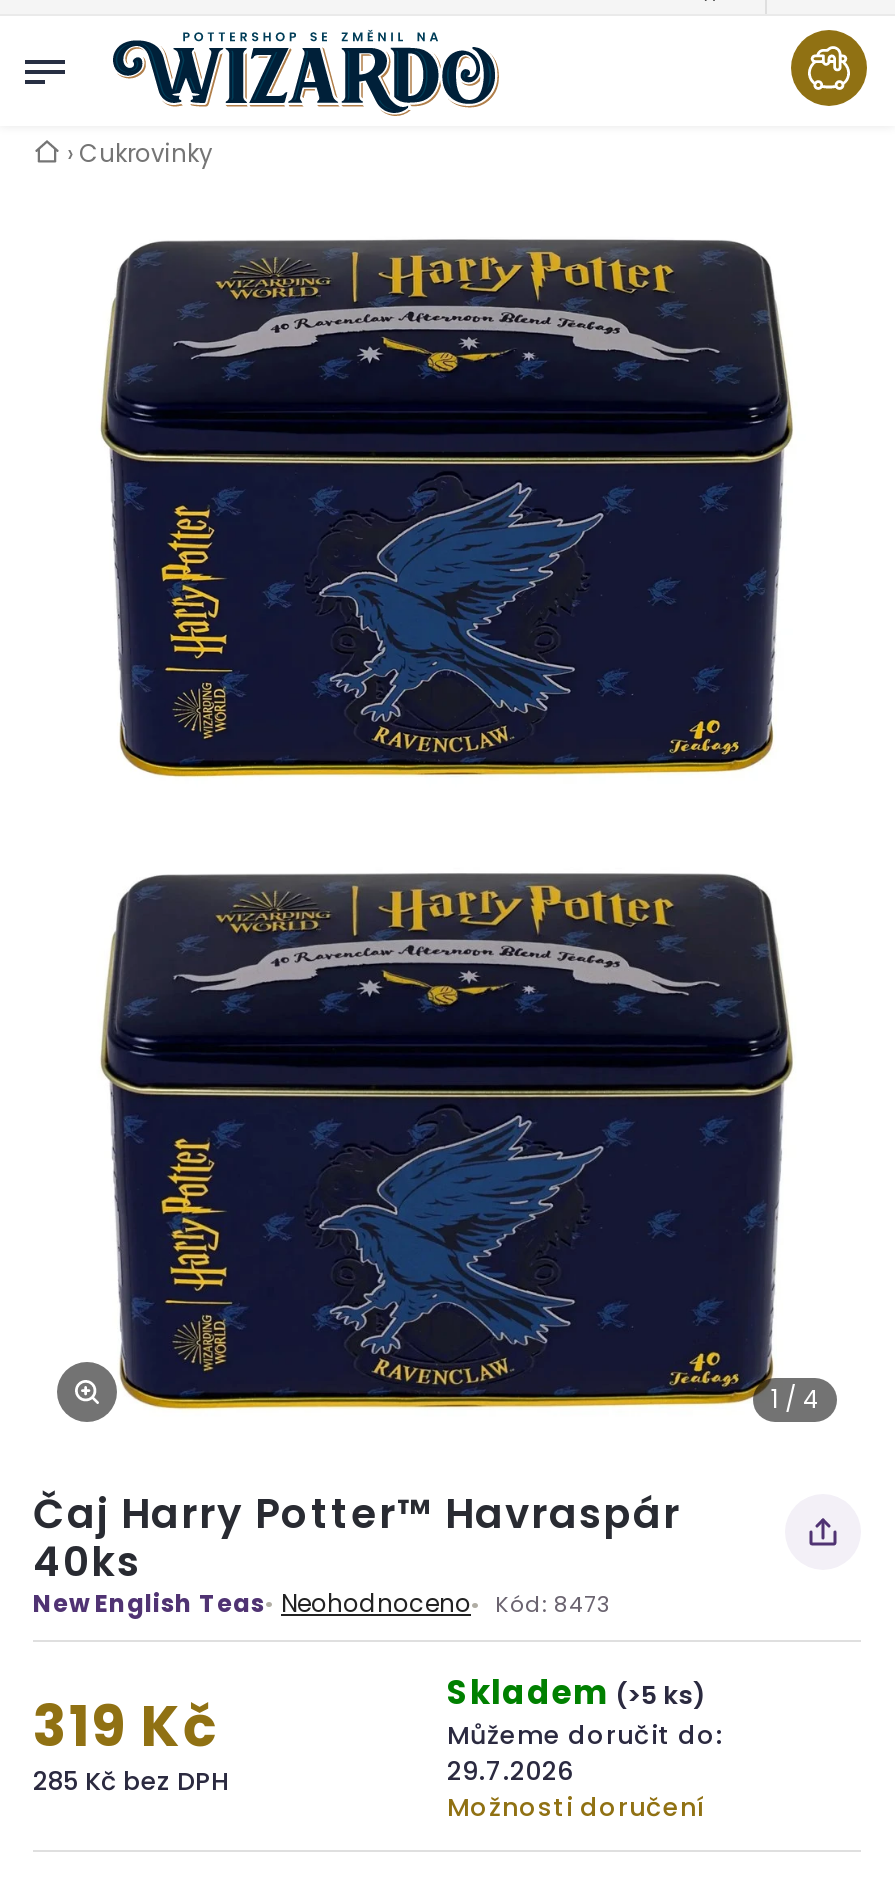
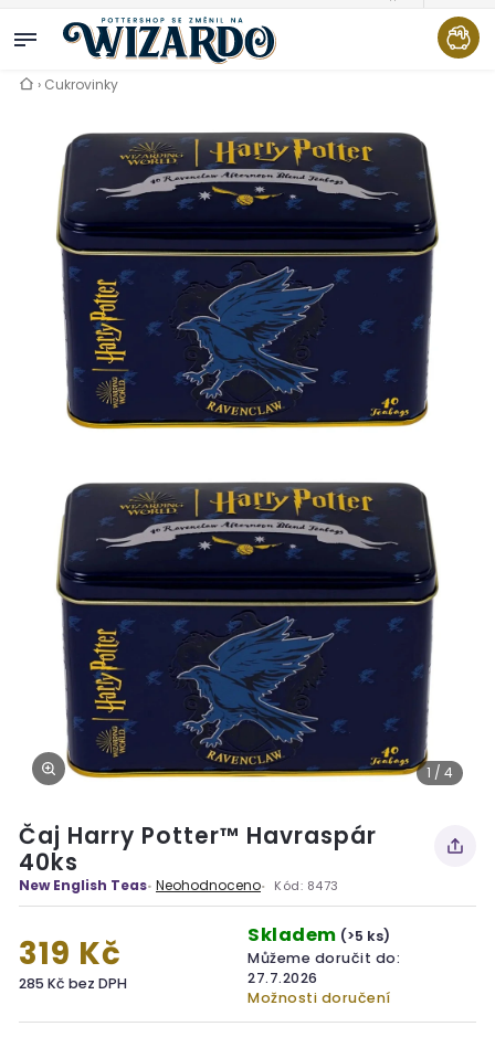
- 29.7.2026
+ 27.7.2026
